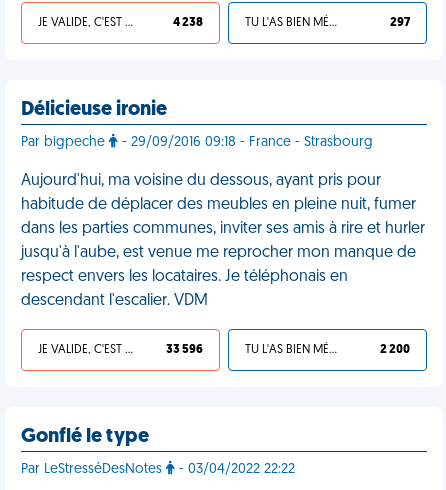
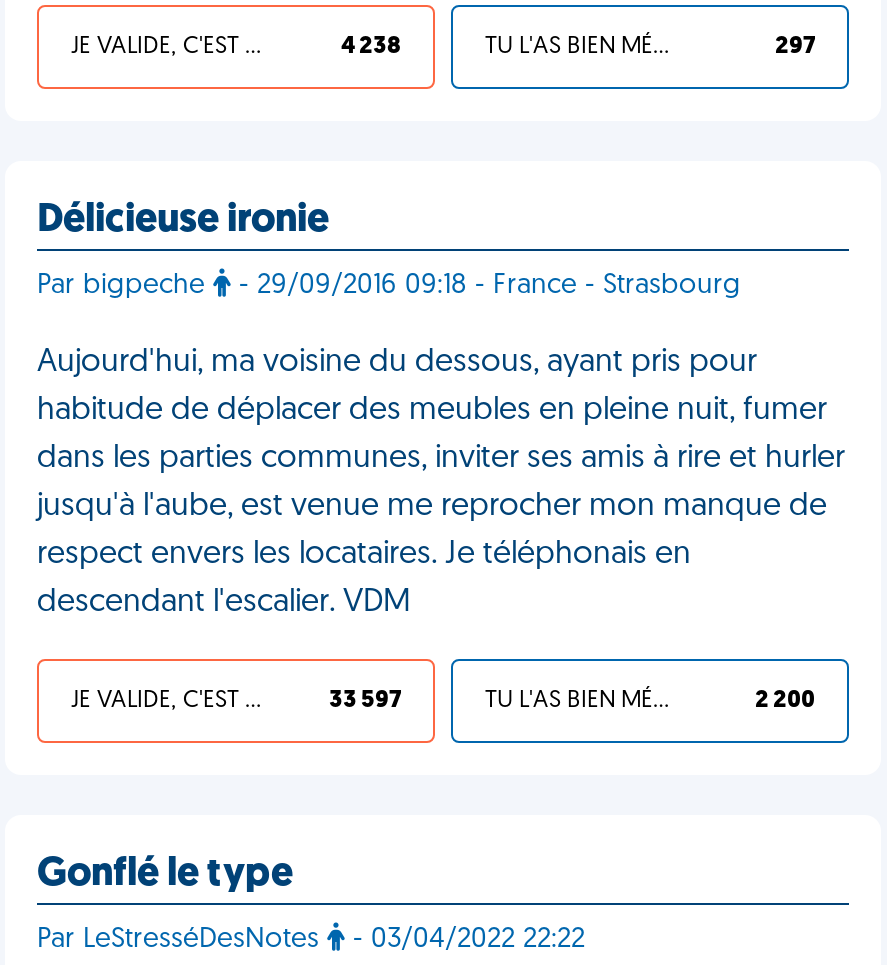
- 33 596
+ 33 597
